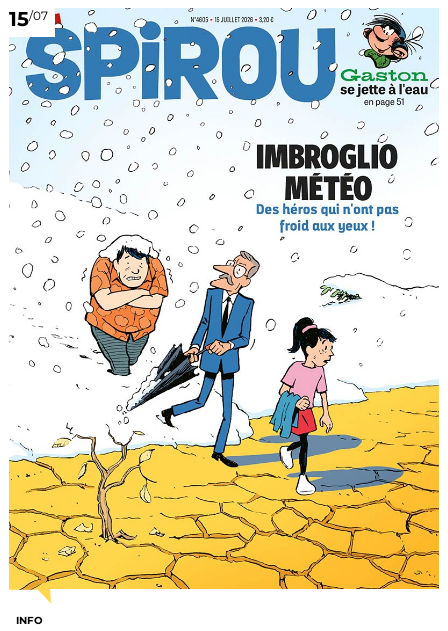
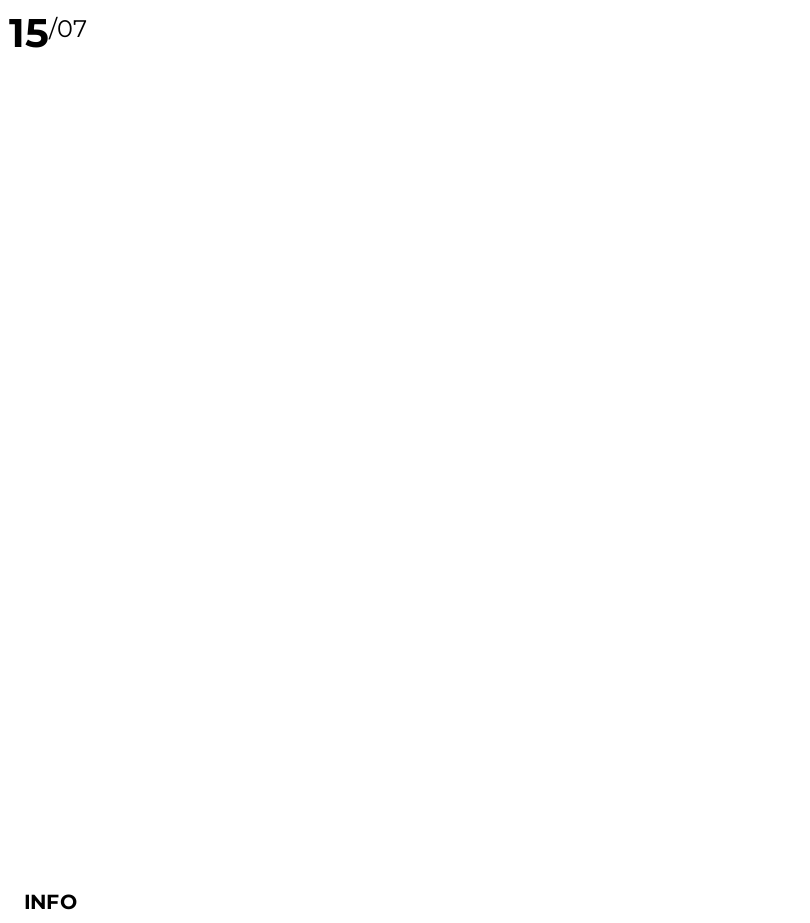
- [image]
